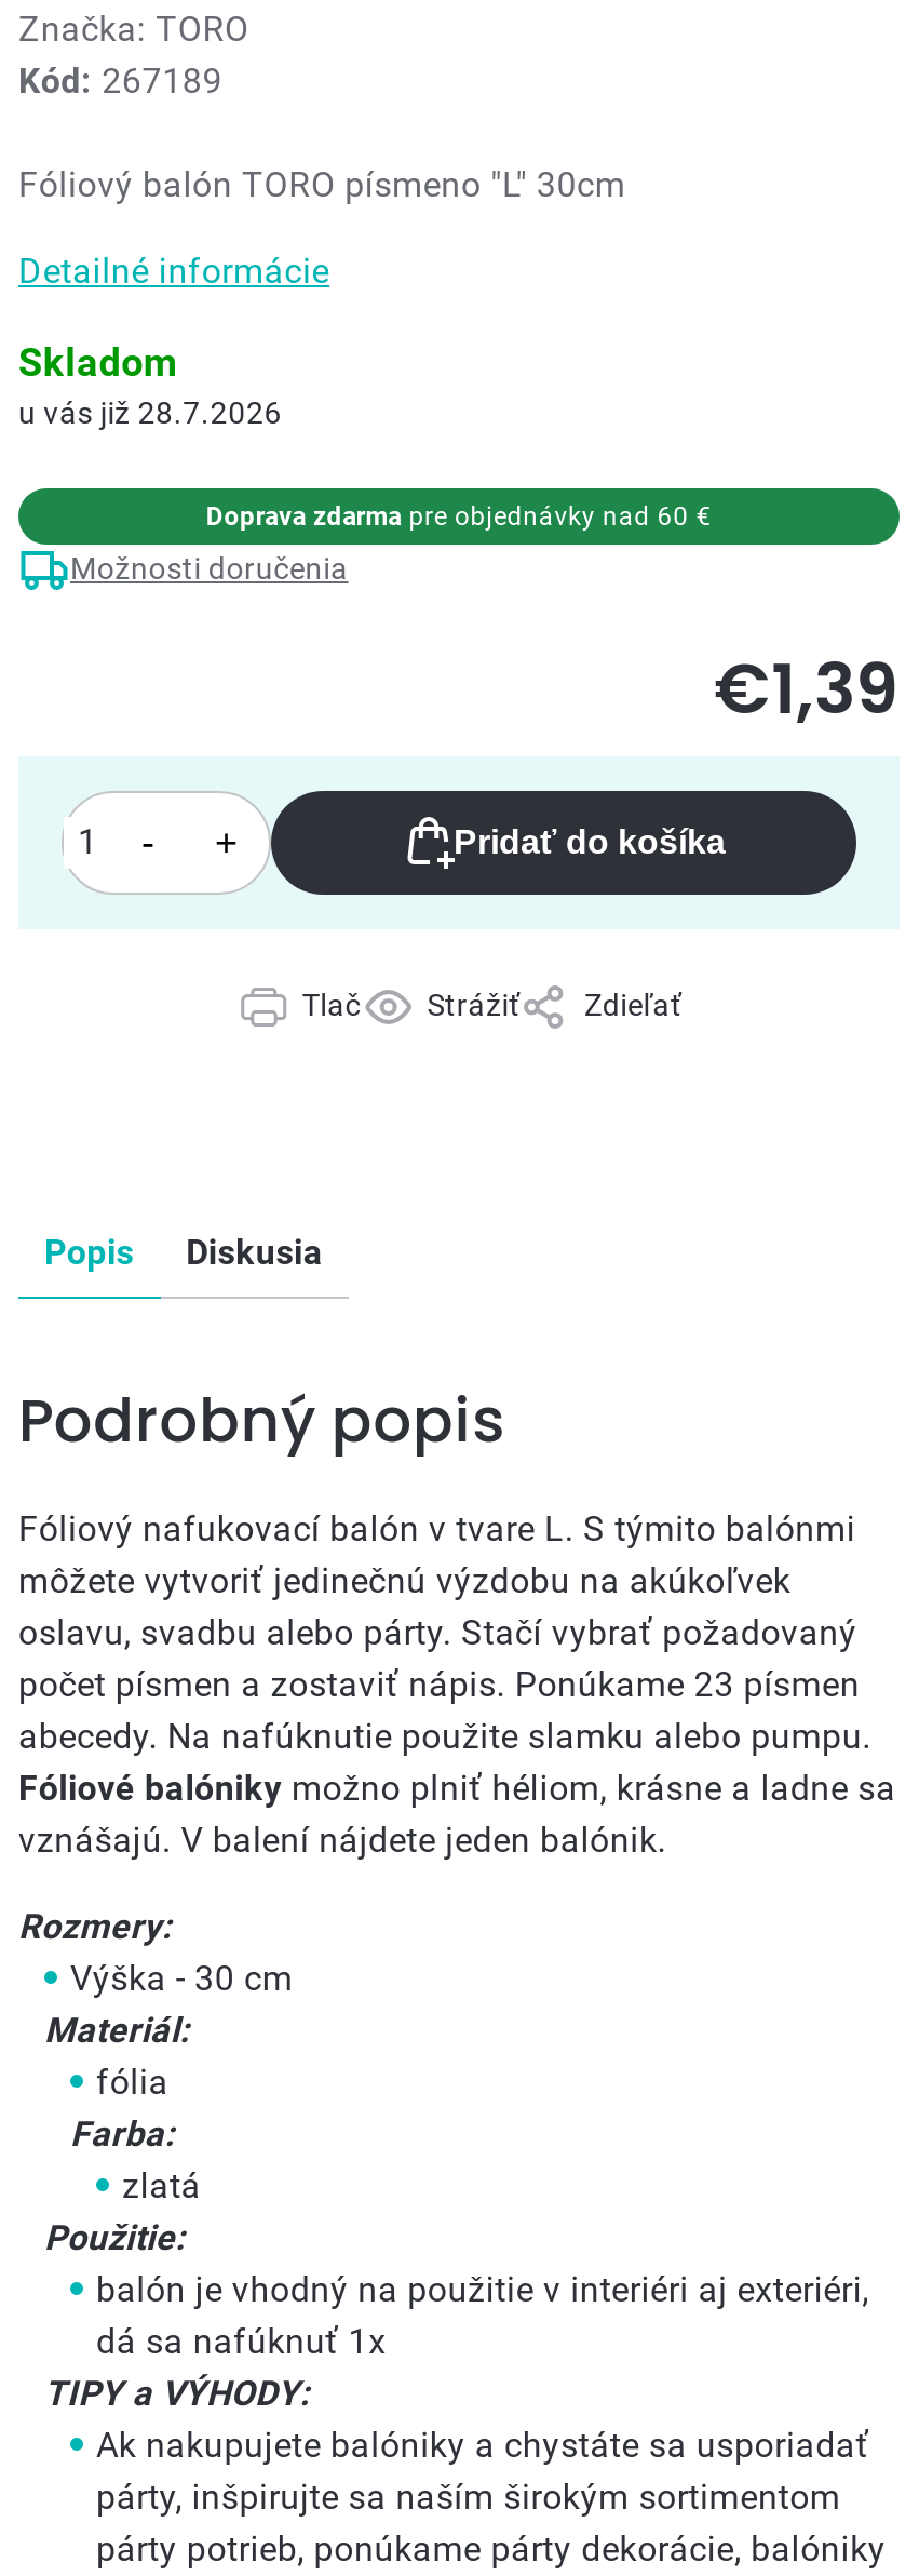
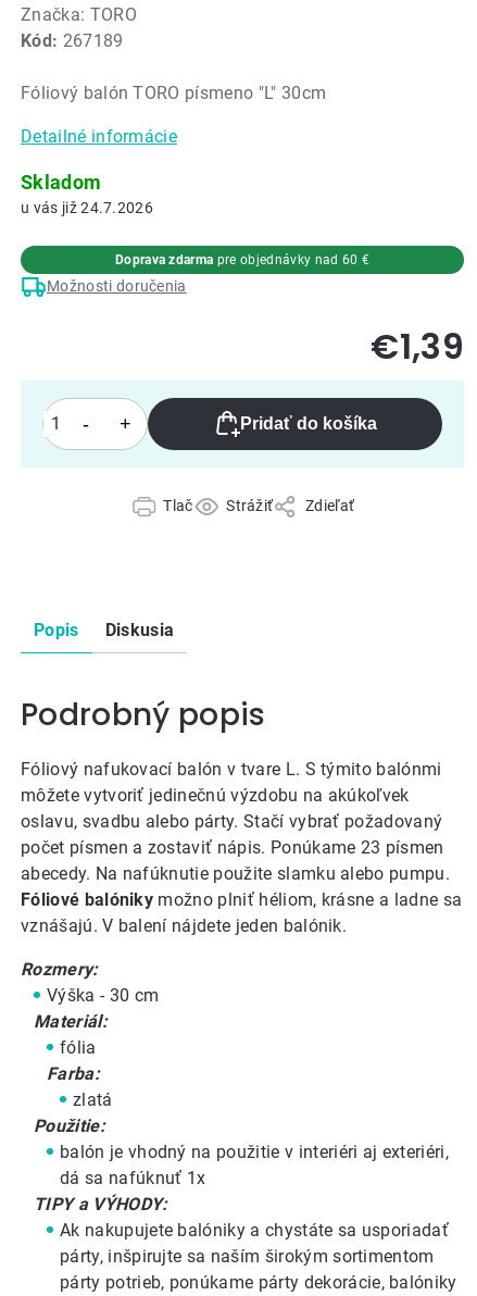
- 28.7.2026
+ 24.7.2026
